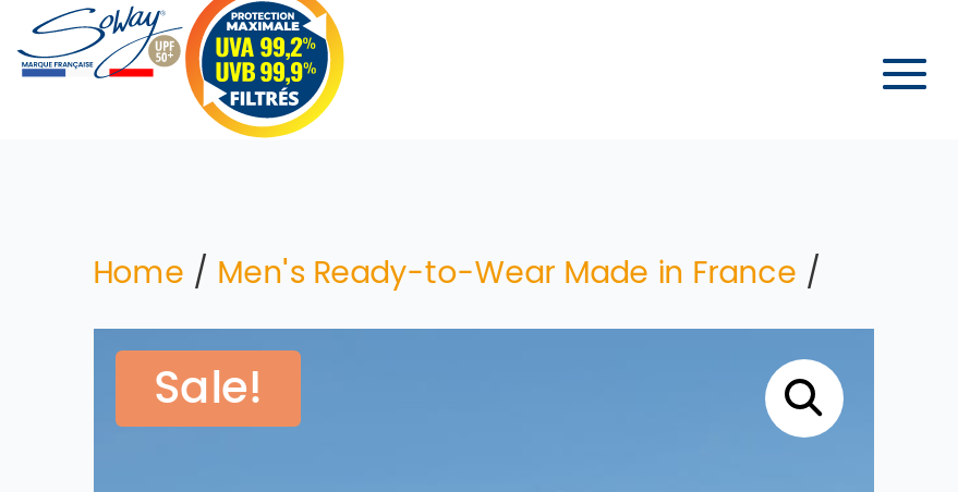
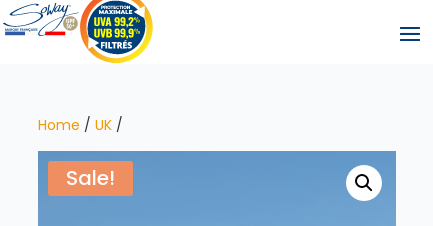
- Home / Men's Ready-to-Wear Made in France /
+ Home / UK /
